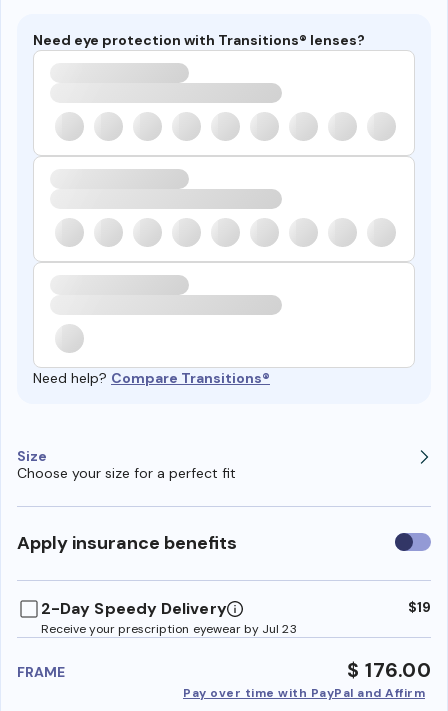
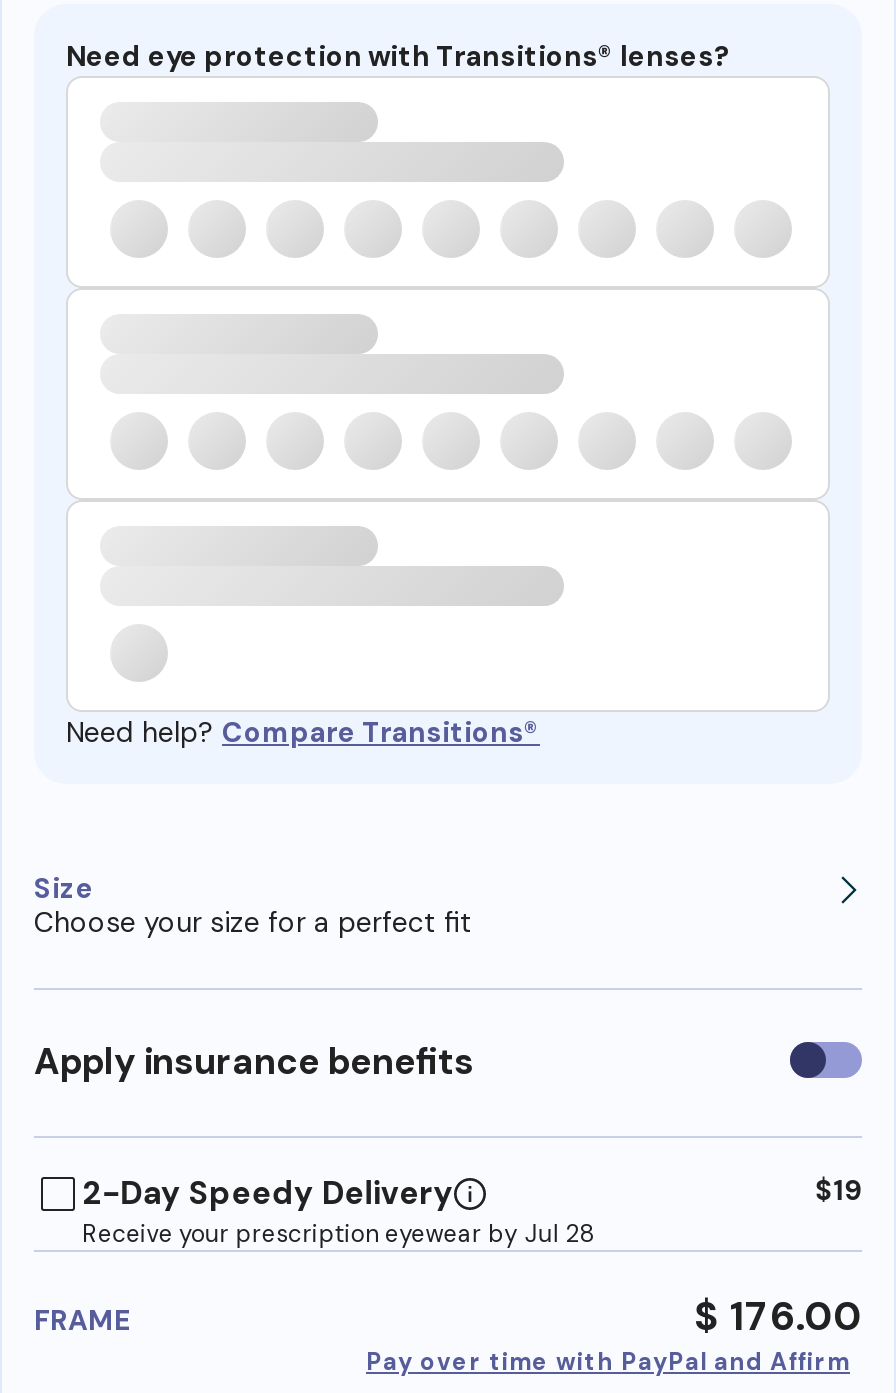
- Receive your prescription eyewear by Jul 23
+ Receive your prescription eyewear by Jul 28
